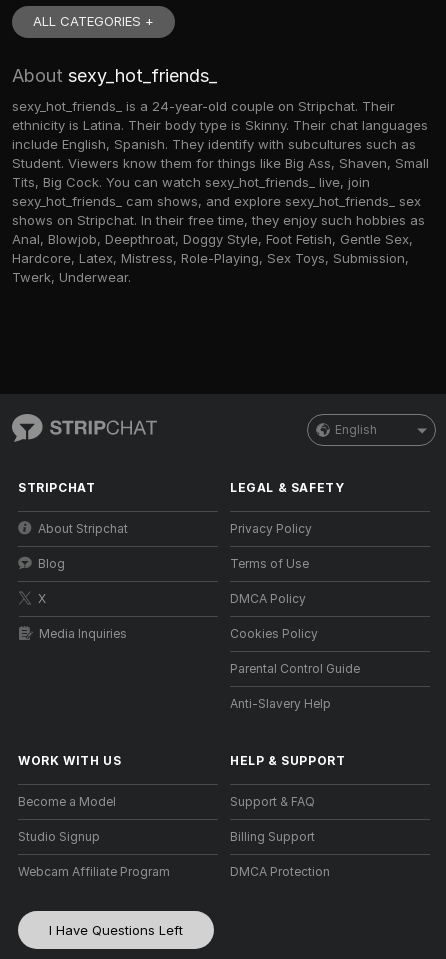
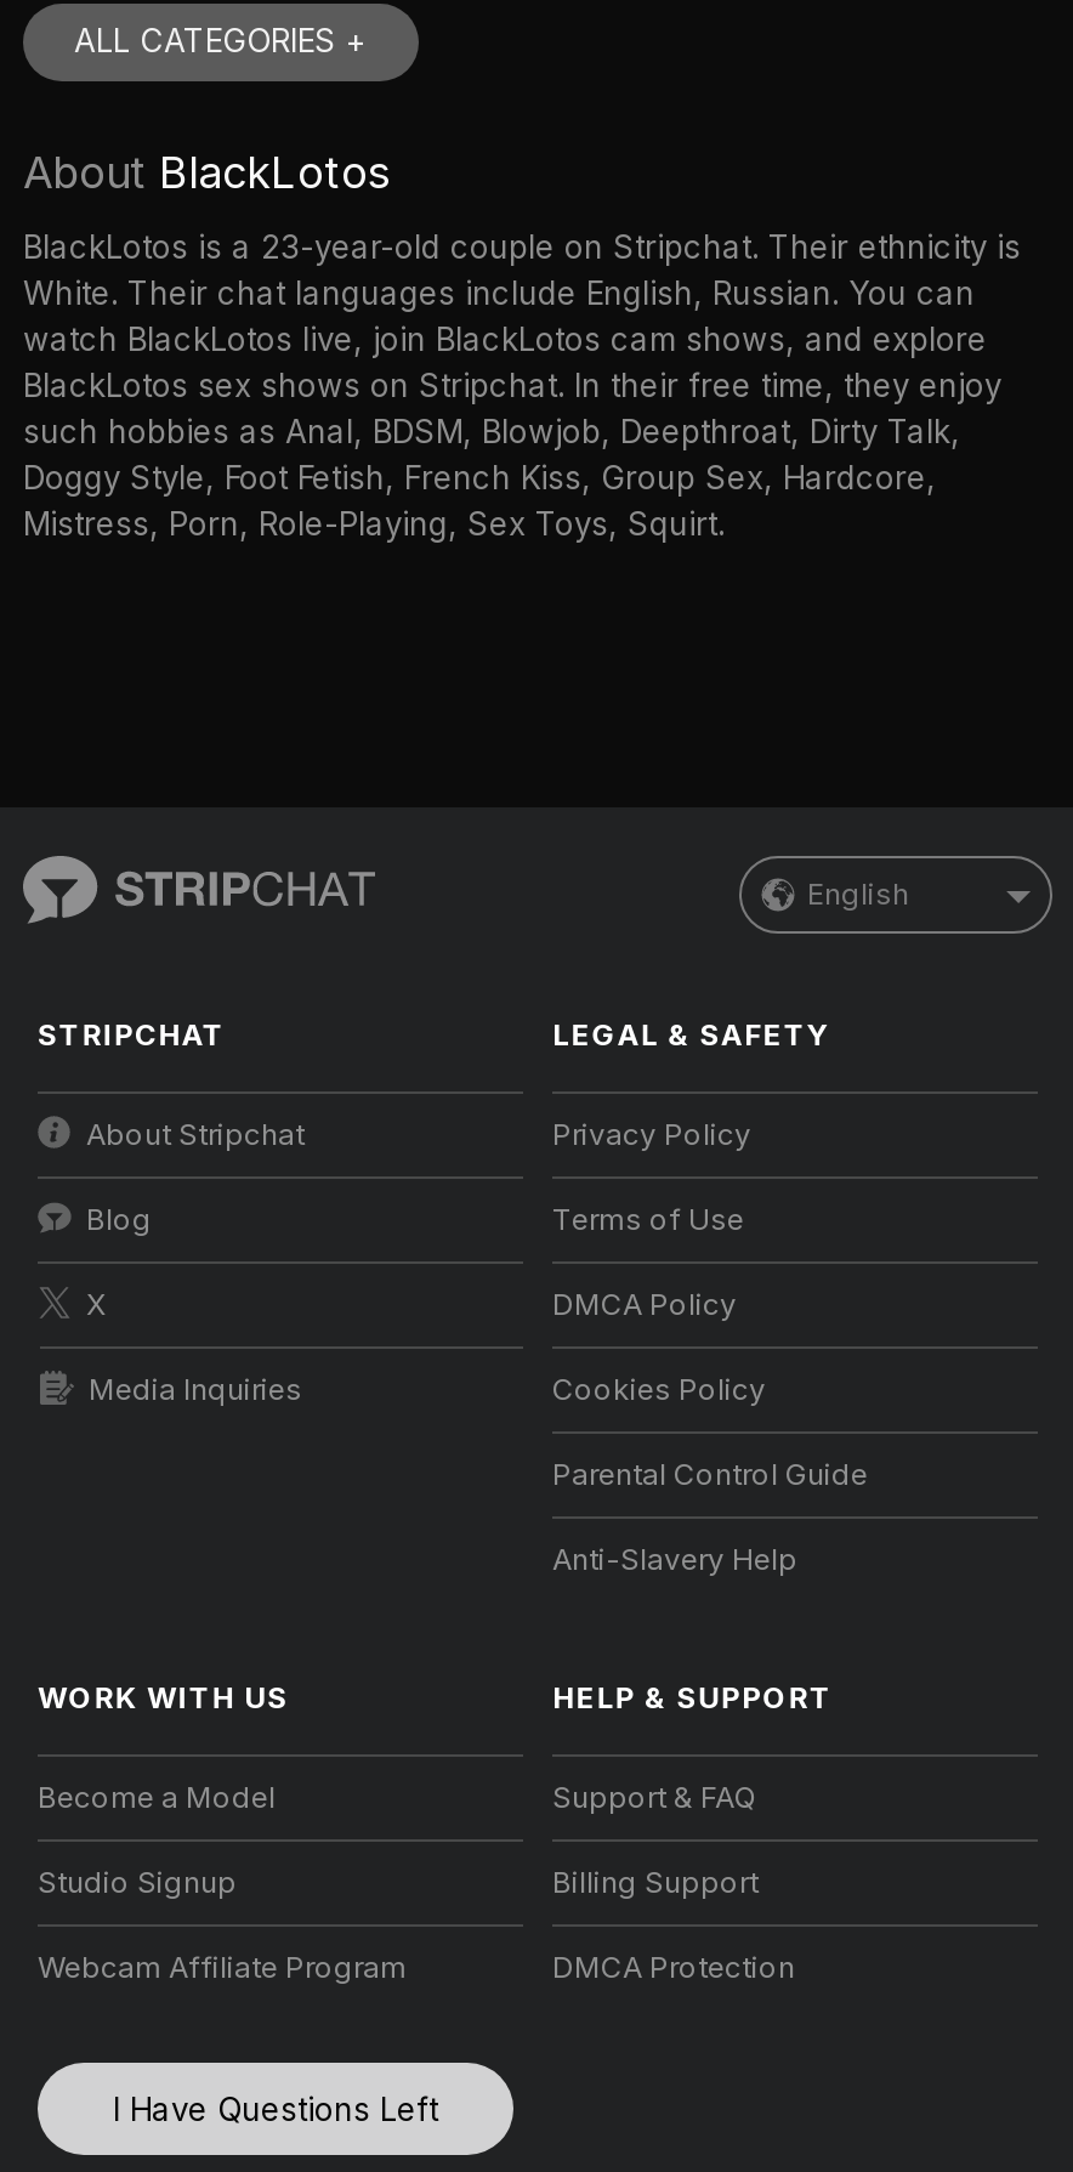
- About sexy_hot_friends_
+ About BlackLotos

- sexy_hot_friends_ is a 24-year-old couple on Stripchat. Their
- ethnicity is Latina. Their body type is Skinny. Their chat languages
- include English, Spanish. They identify with subcultures such as
- Student. Viewers know them for things like Big Ass, Shaven, Small
- Tits, Big Cock. You can watch sexy_hot_friends_ live, join
- sexy_hot_friends_ cam shows, and explore sexy_hot_friends_ sex
- shows on Stripchat. In their free time, they enjoy such hobbies as
- Anal, Blowjob, Deepthroat, Doggy Style, Foot Fetish, Gentle Sex,
- Hardcore, Latex, Mistress, Role-Playing, Sex Toys, Submission,
- Twerk, Underwear.
+ BlackLotos is a 23-year-old couple on Stripchat. Their ethnicity is
+ White. Their chat languages include English, Russian. You can
+ watch BlackLotos live, join BlackLotos cam shows, and explore
+ BlackLotos sex shows on Stripchat. In their free time, they enjoy
+ such hobbies as Anal, BDSM, Blowjob, Deepthroat, Dirty Talk,
+ Doggy Style, Foot Fetish, French Kiss, Group Sex, Hardcore,
+ Mistress, Porn, Role-Playing, Sex Toys, Squirt.
